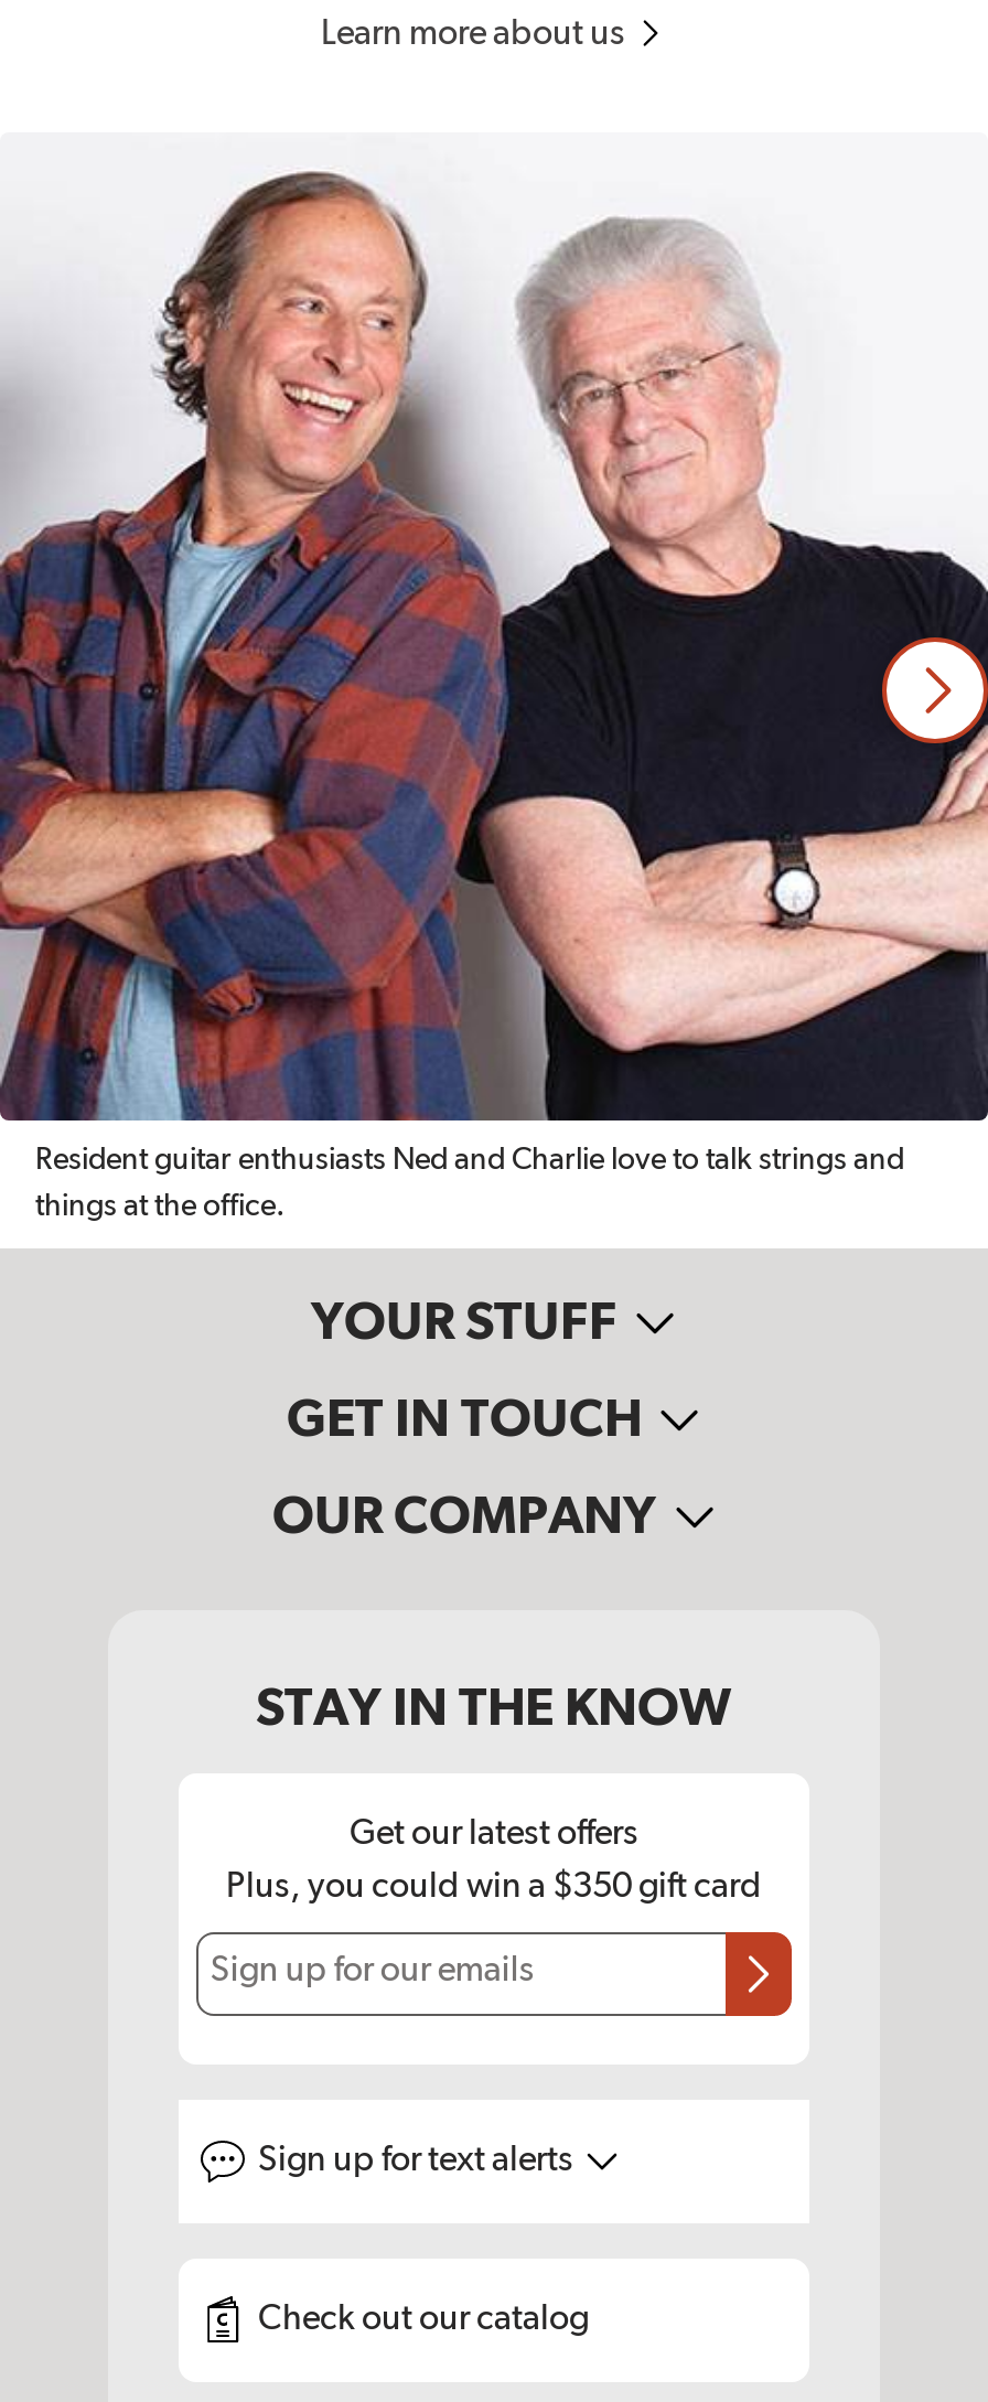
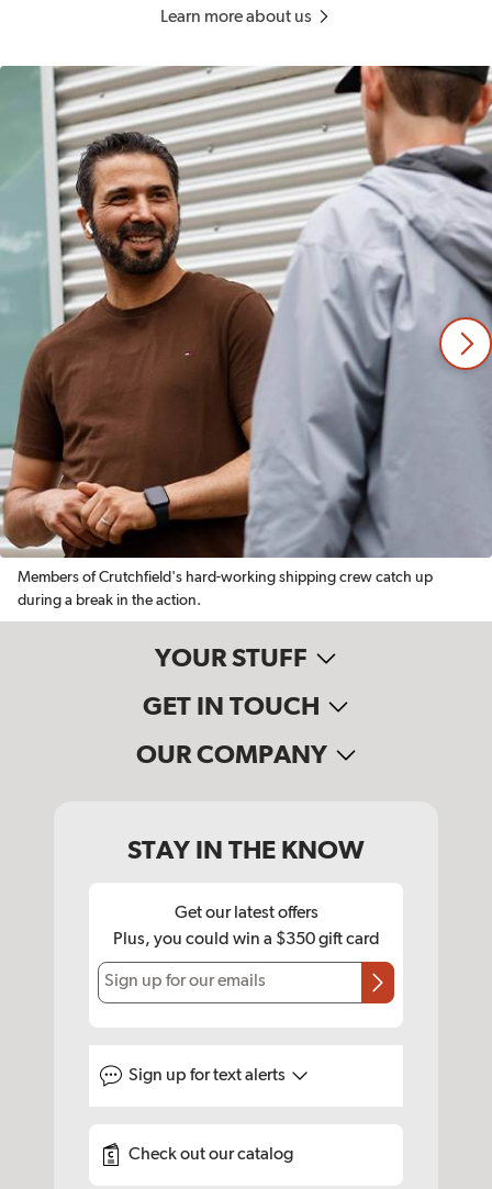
- [image]
- Resident guitar enthusiasts Ned and Charlie love to talk strings and
+ [image]
+ Members of Crutchfield's hard-working shipping crew catch up

- things at the office.
+ during a break in the action.
